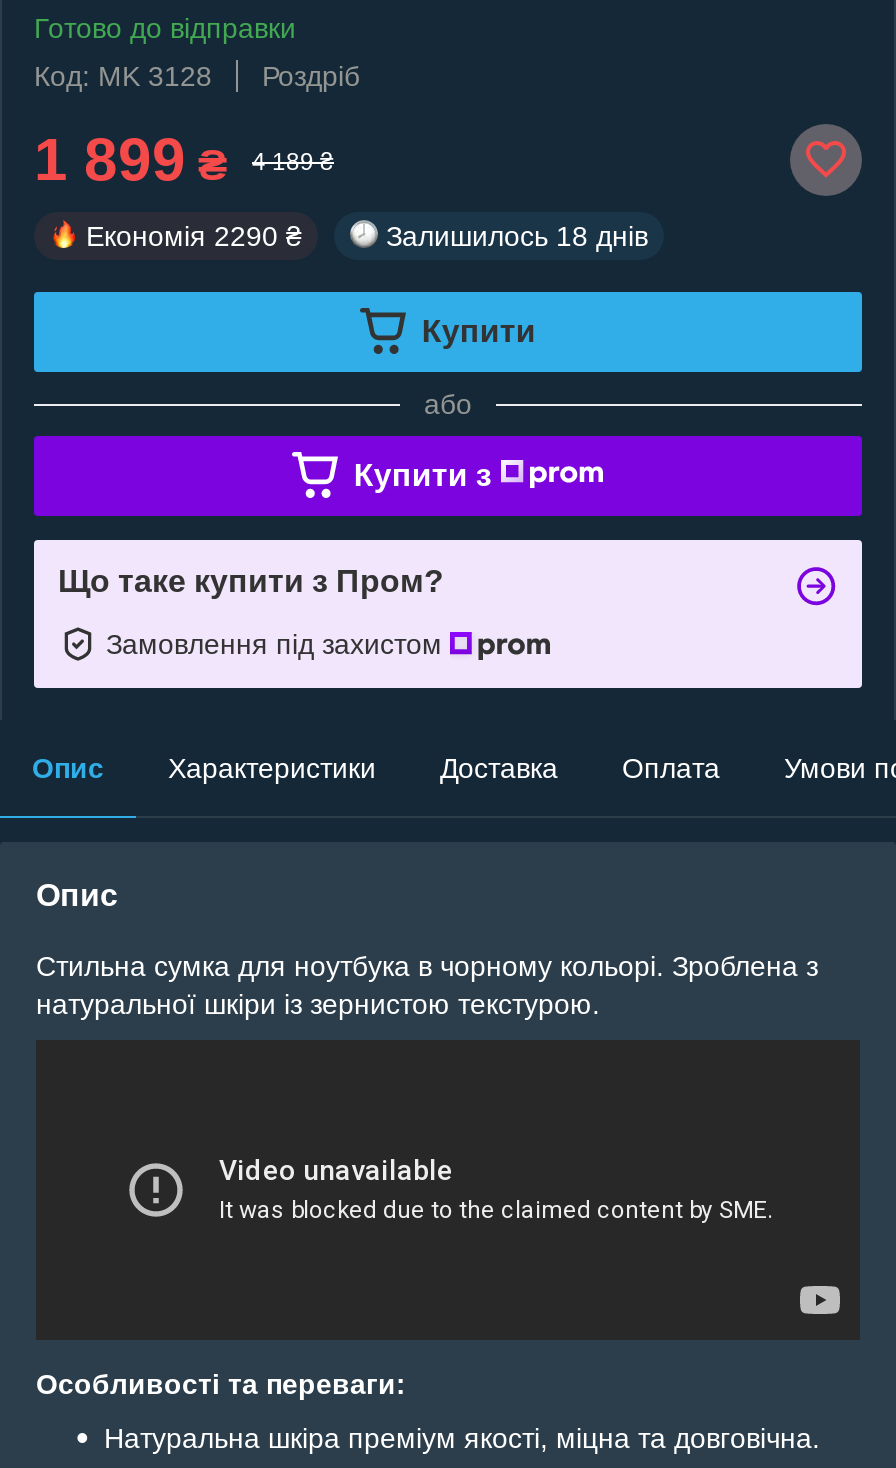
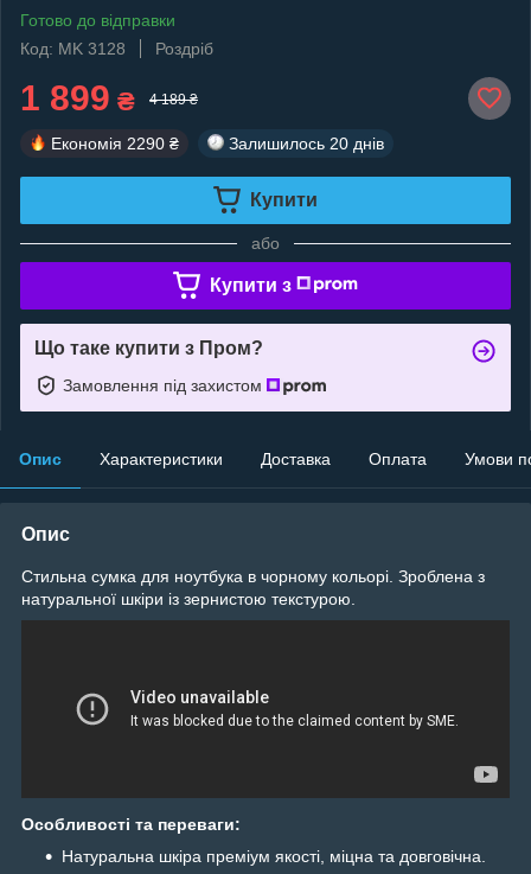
- Залишилось 18 днів
+ Залишилось 20 днів
